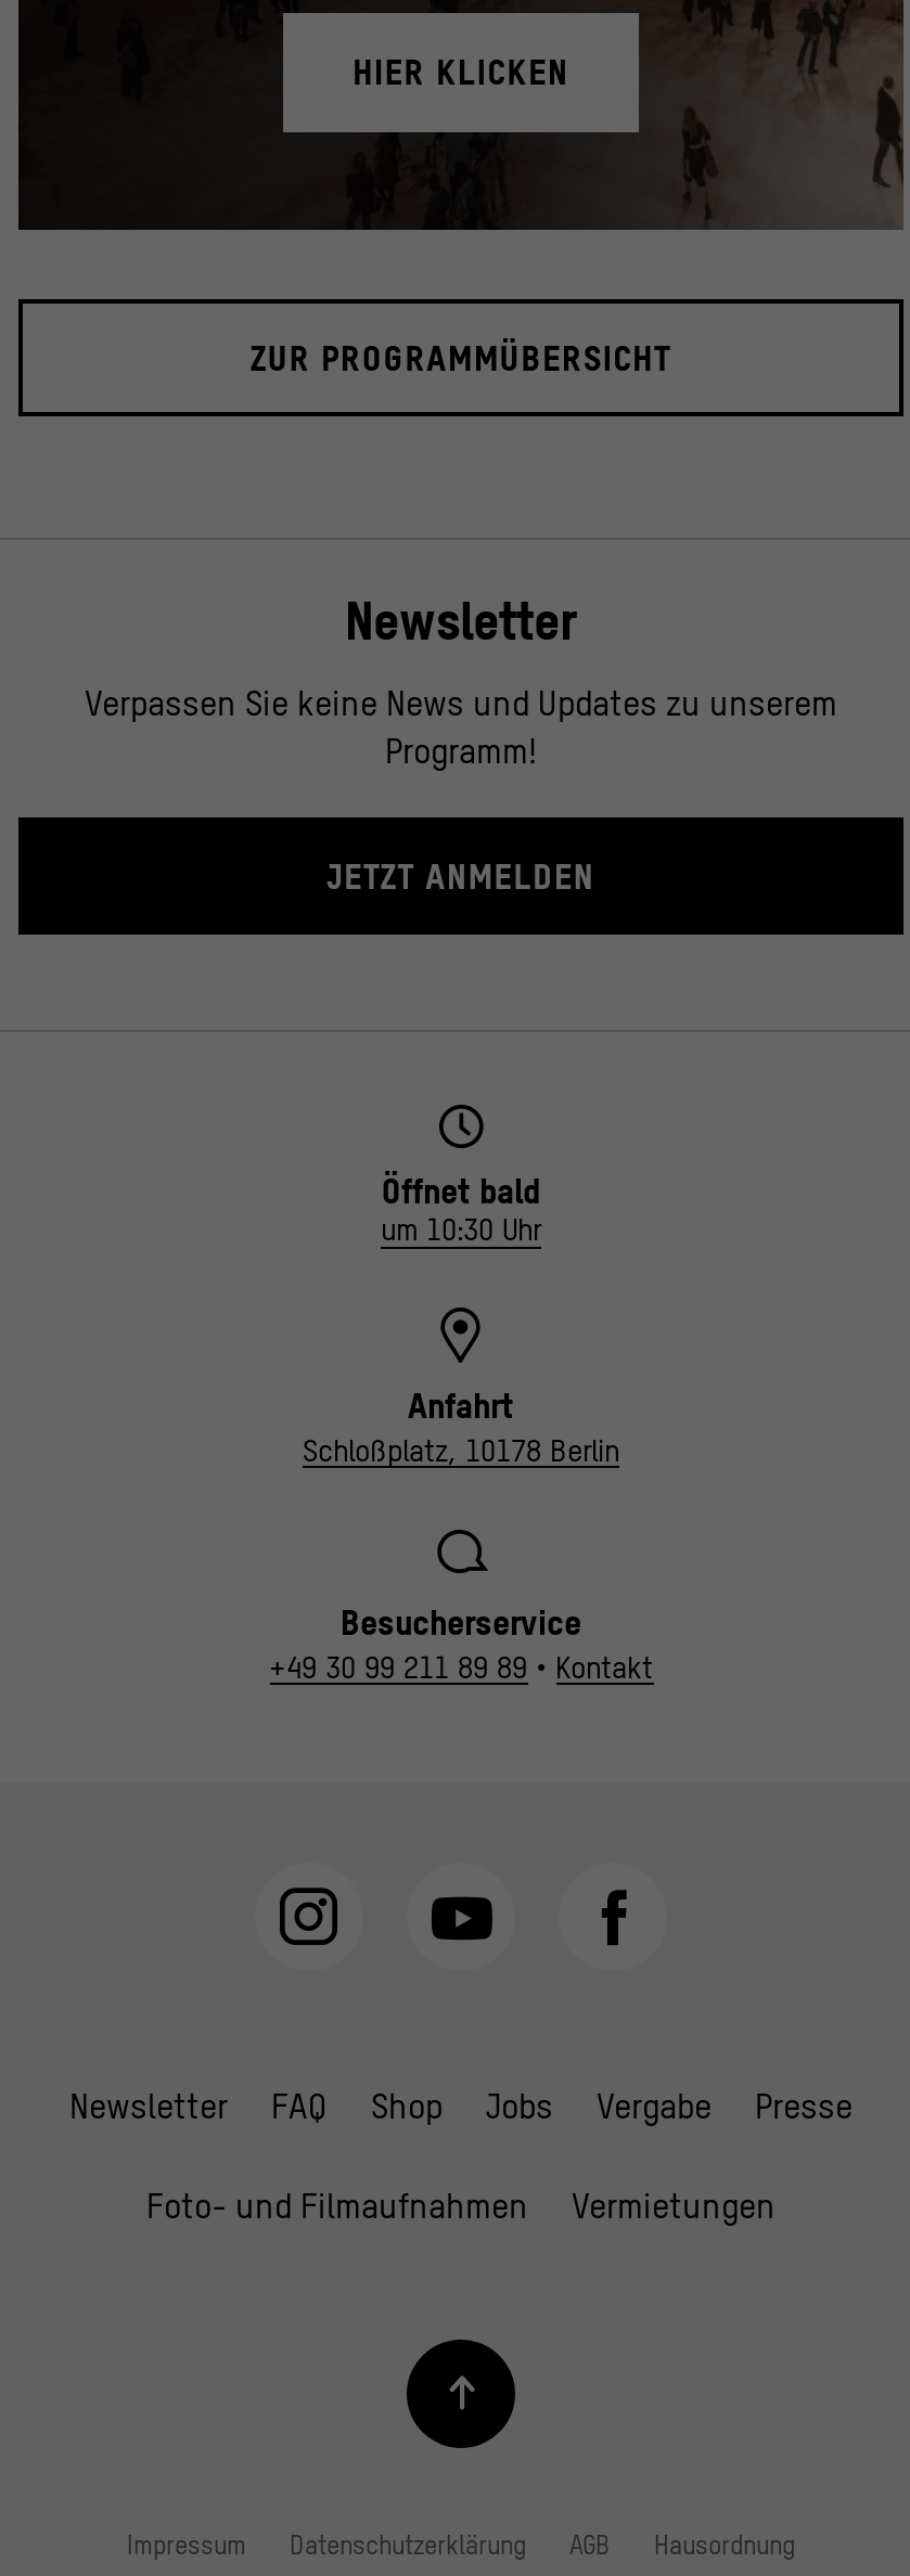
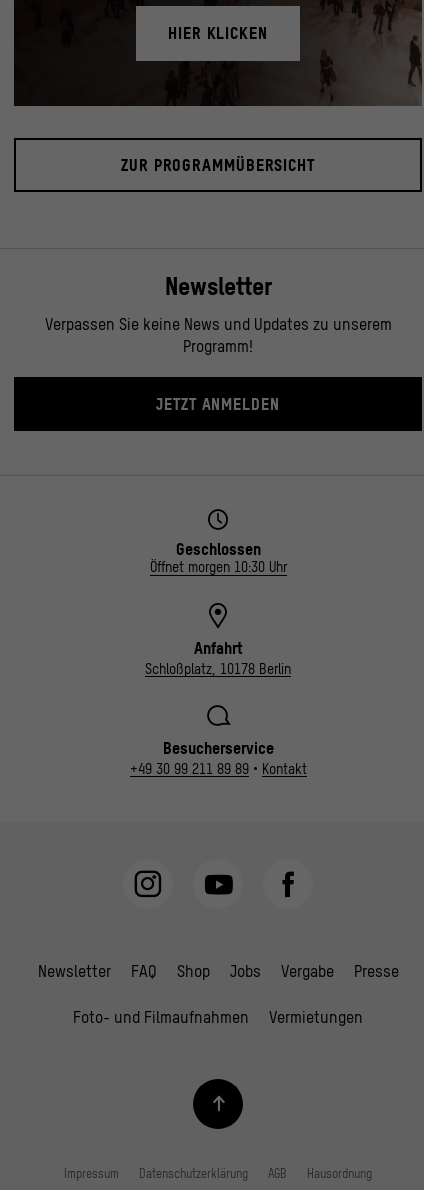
- Öffnet bald
- um 10:30 Uhr
+ Geschlossen
+ Öffnet morgen 10:30 Uhr
